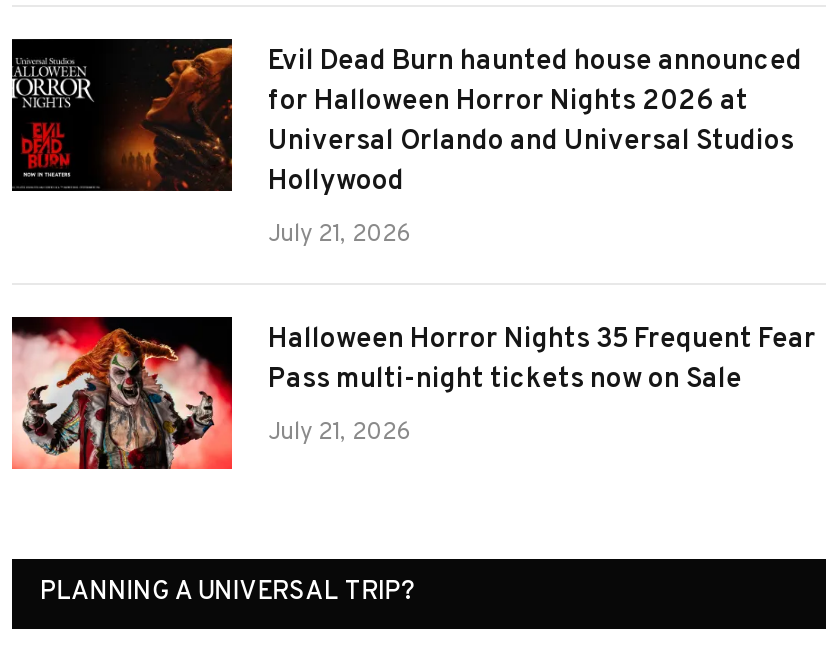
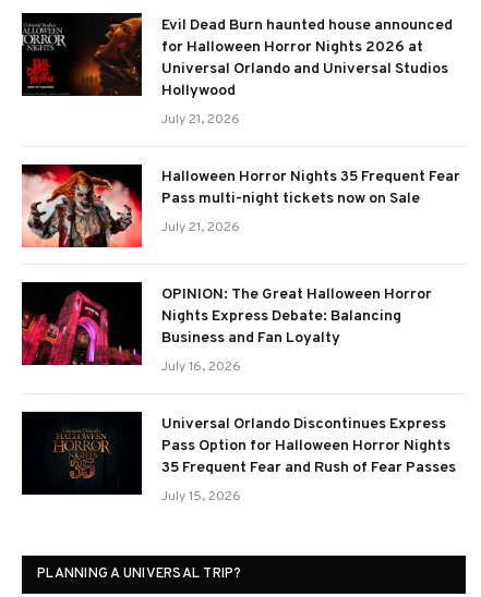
+ [image]
+ OPINION: The Great Halloween Horror
+ Nights Express Debate: Balancing
+ Business and Fan Loyalty
+ July 16, 2026
+ Universal Orlando Discontinues Express
+ Pass Option for Halloween Horror Nights
+ 35 Frequent Fear and Rush of Fear Passes
+ July 15, 2026

+ [image]
